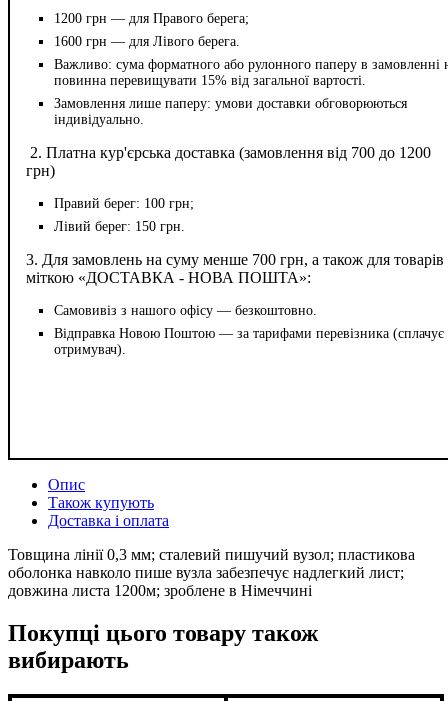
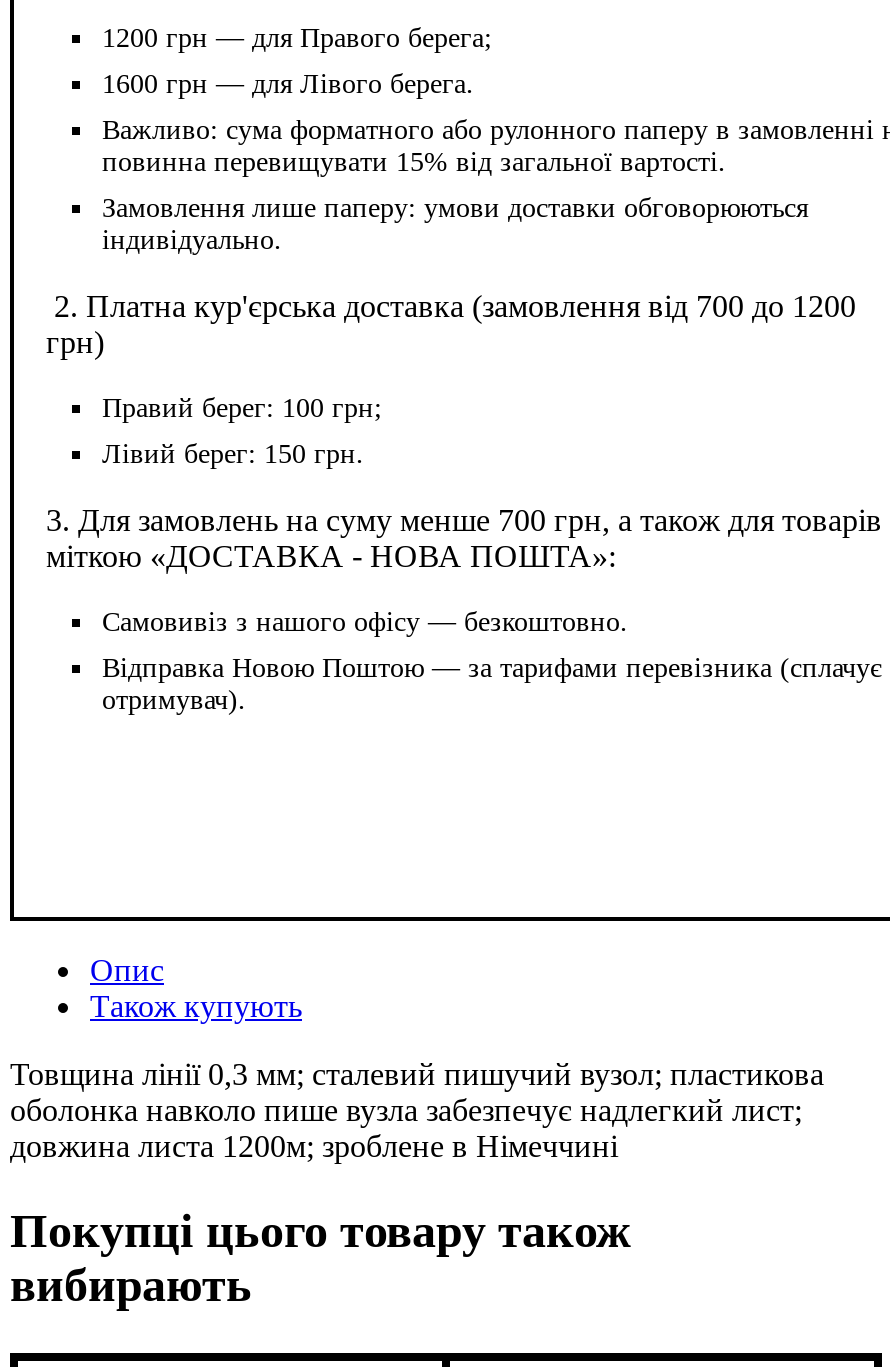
- Доставка і оплата
